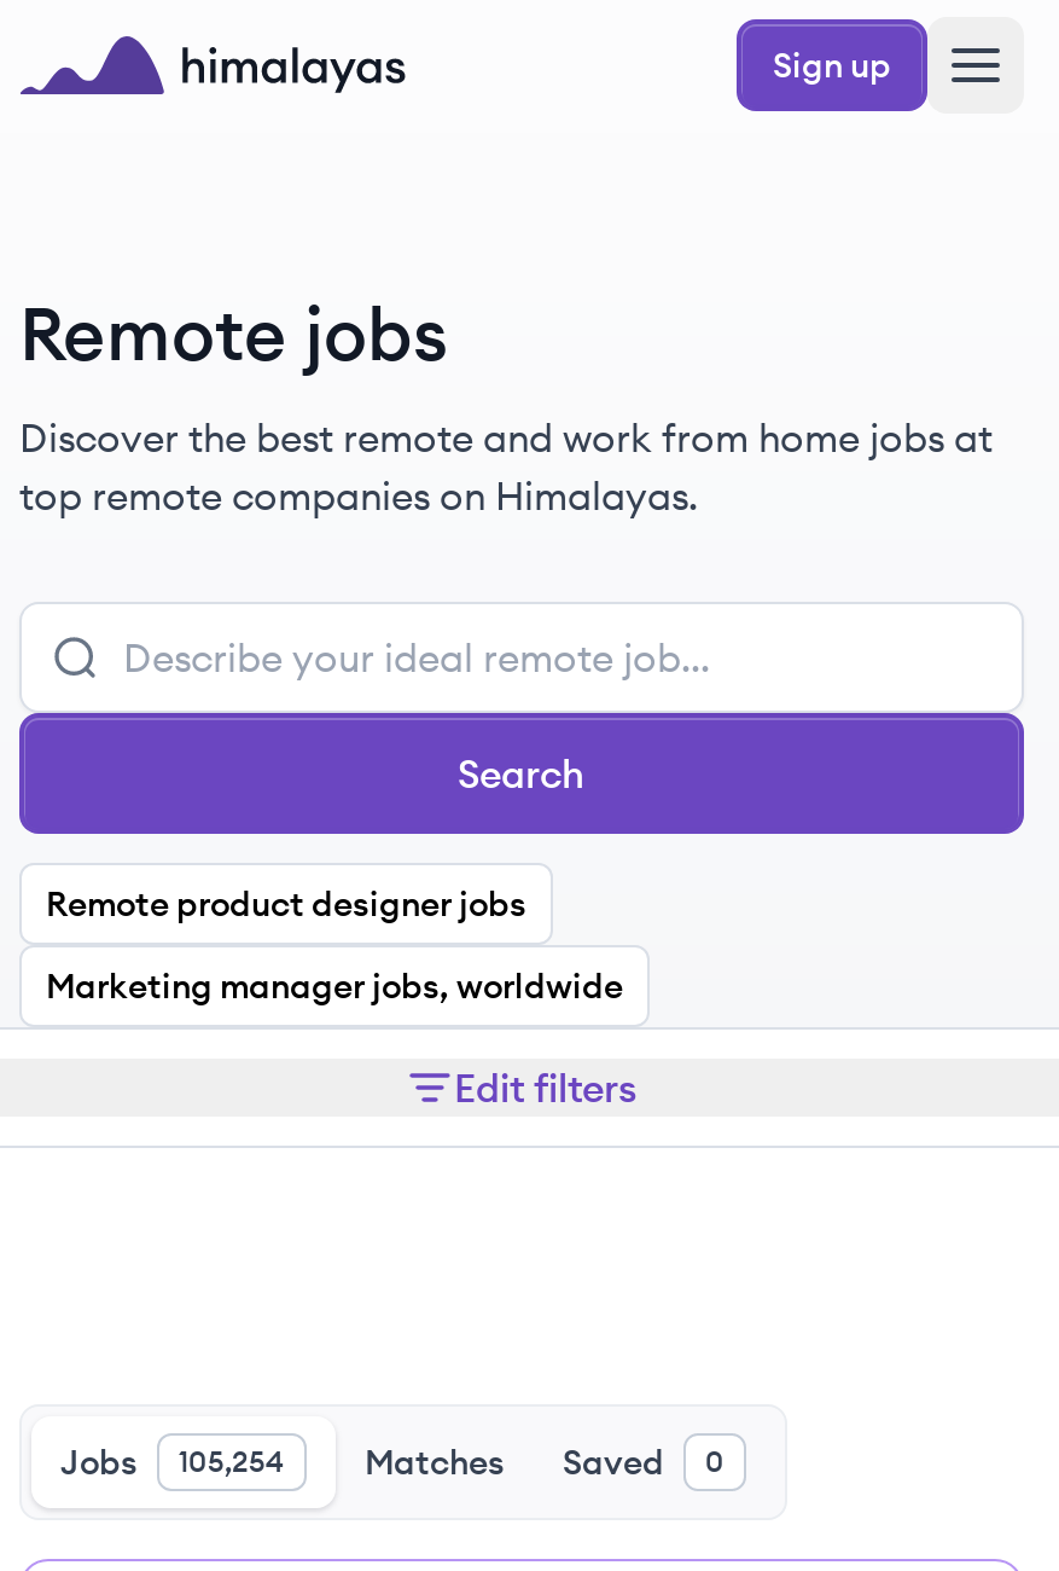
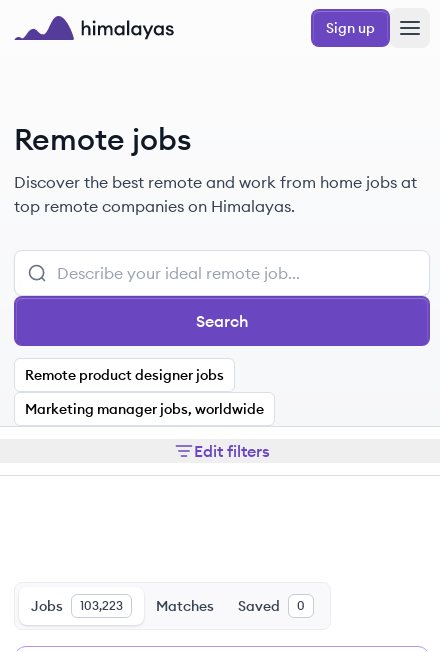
- Jobs 105,254
+ Jobs 103,223
